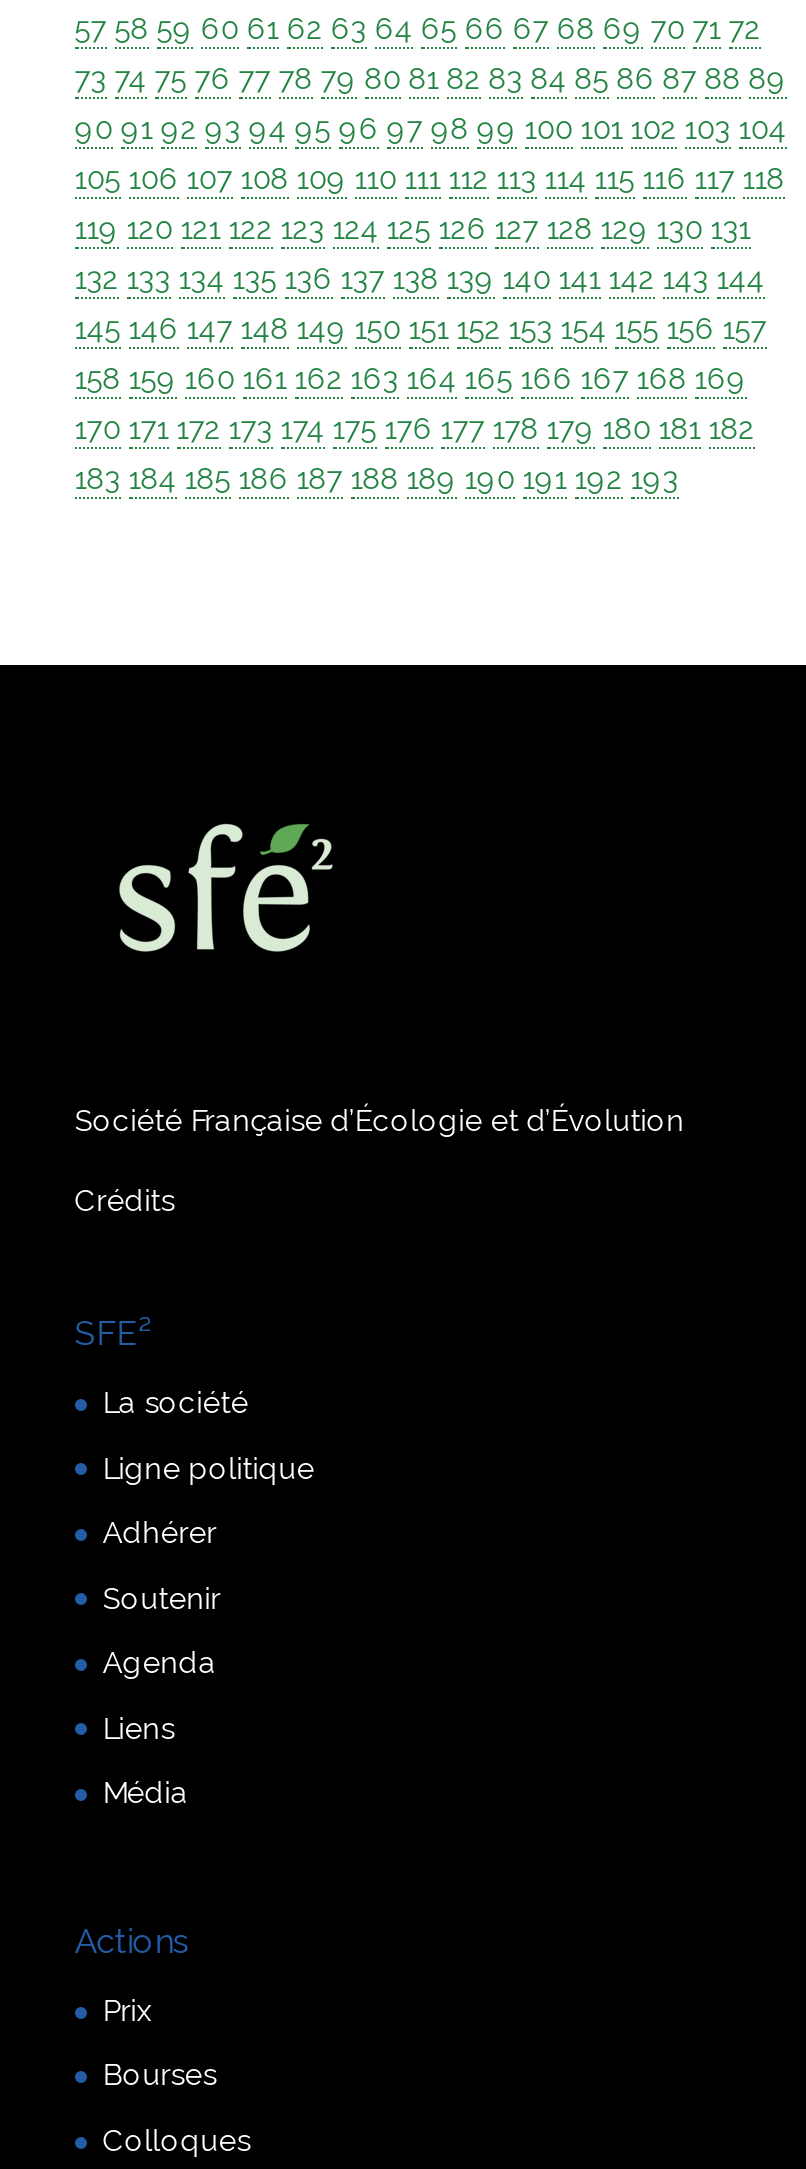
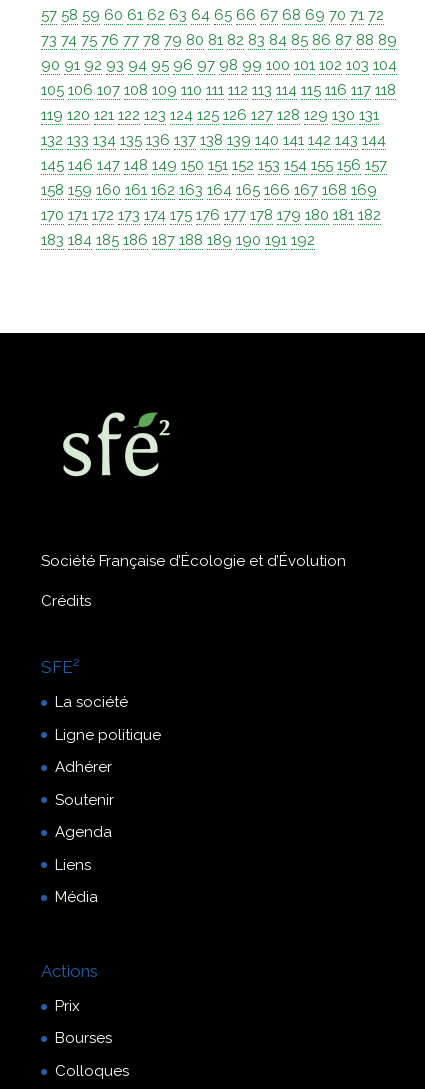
- 183 184 185 186 187 188 189 190 191 192 193
+ 183 184 185 186 187 188 189 190 191 192
